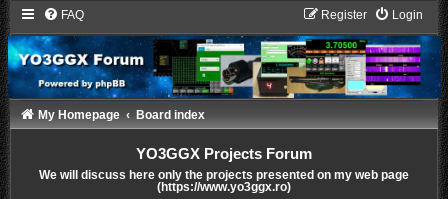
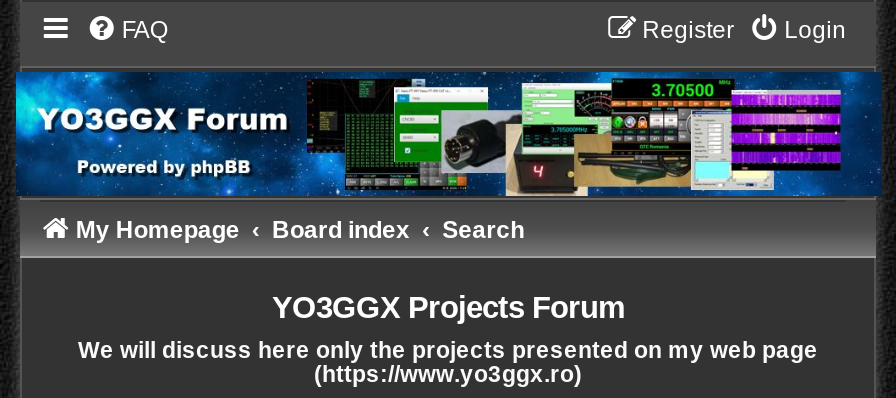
+ Search
